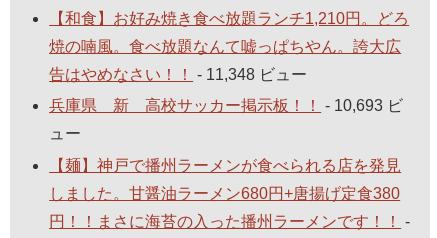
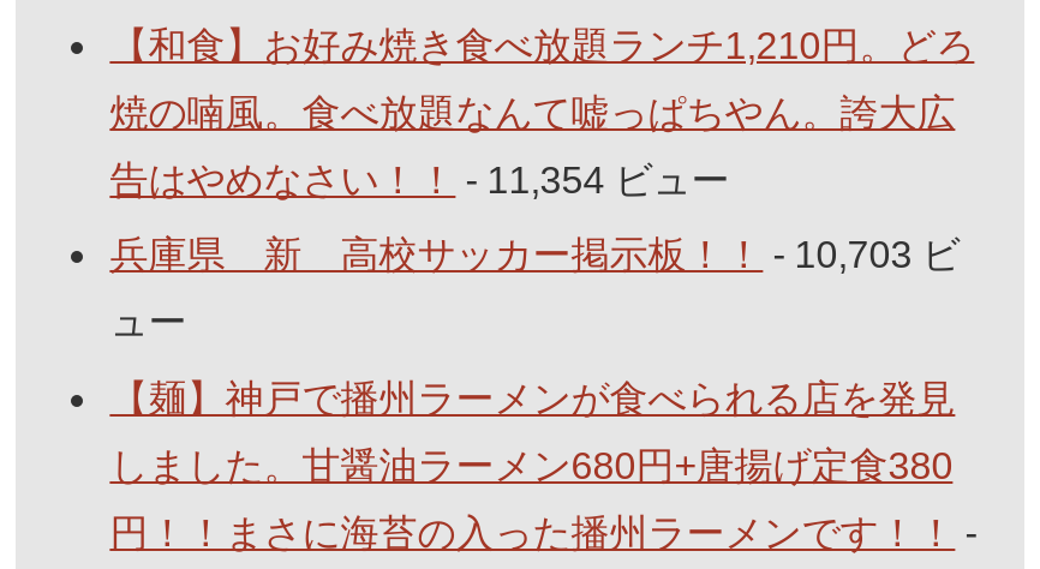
- 告はやめなさい！！- 11,348 ビュー
+ 告はやめなさい！！- 11,354 ビュー

- 兵庫県 新 高校サッカー掲示板！！- 10,693 ビ
+ 兵庫県 新 高校サッカー掲示板！！- 10,703 ビ
